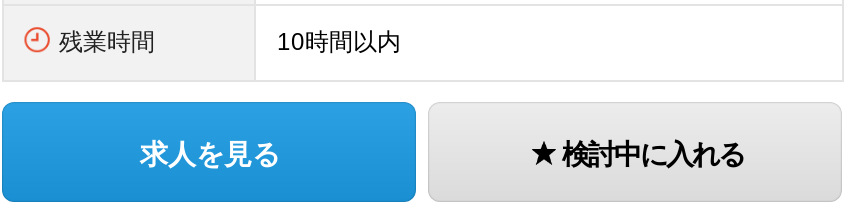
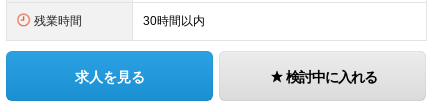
- 10時間以内
+ 30時間以内
